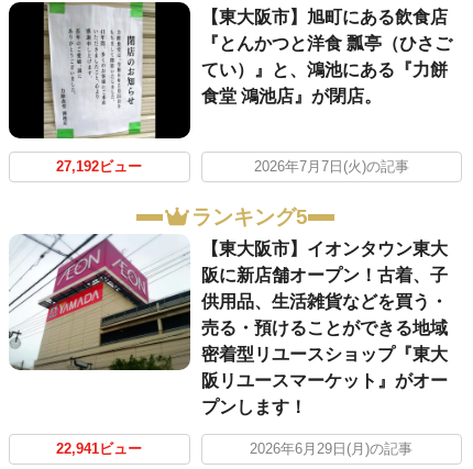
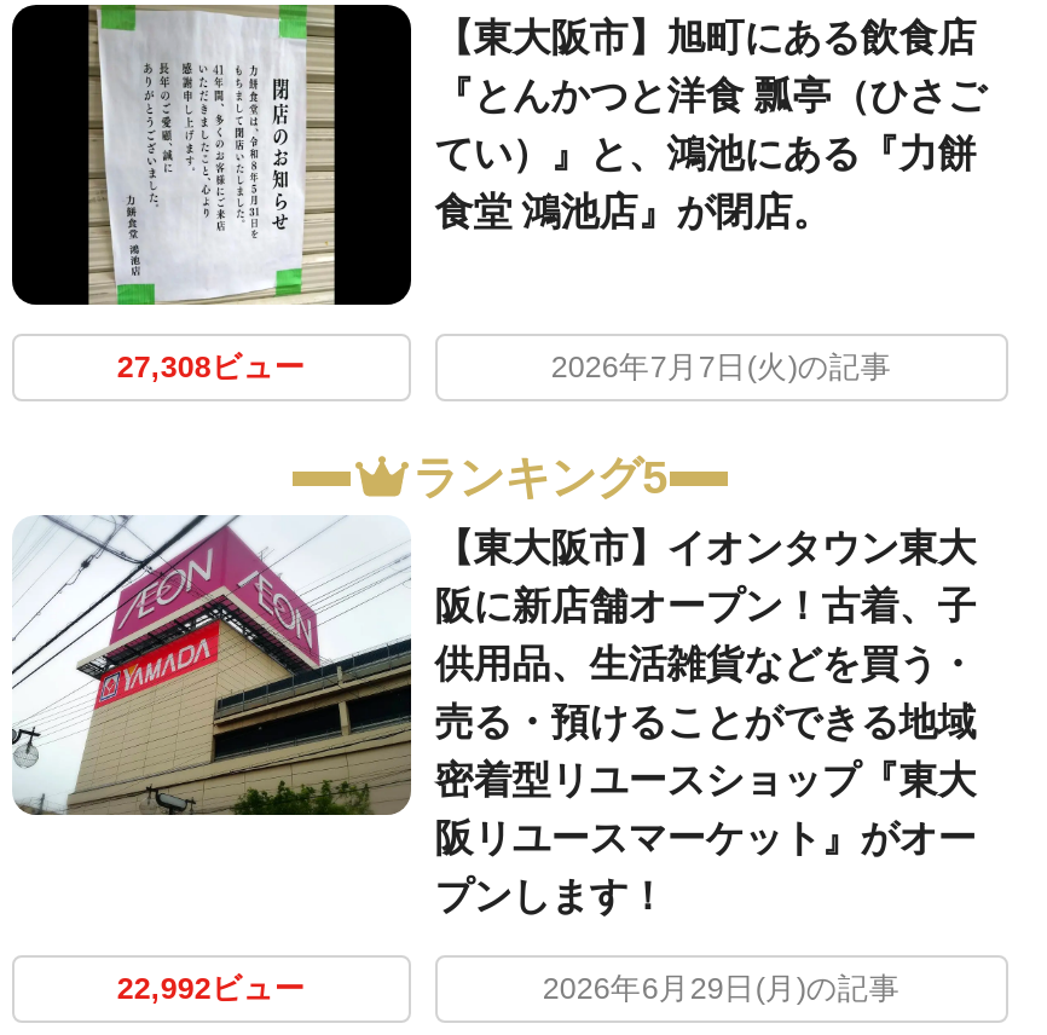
- 27,192ビュー
+ 27,308ビュー

- 22,941ビュー
+ 22,992ビュー
